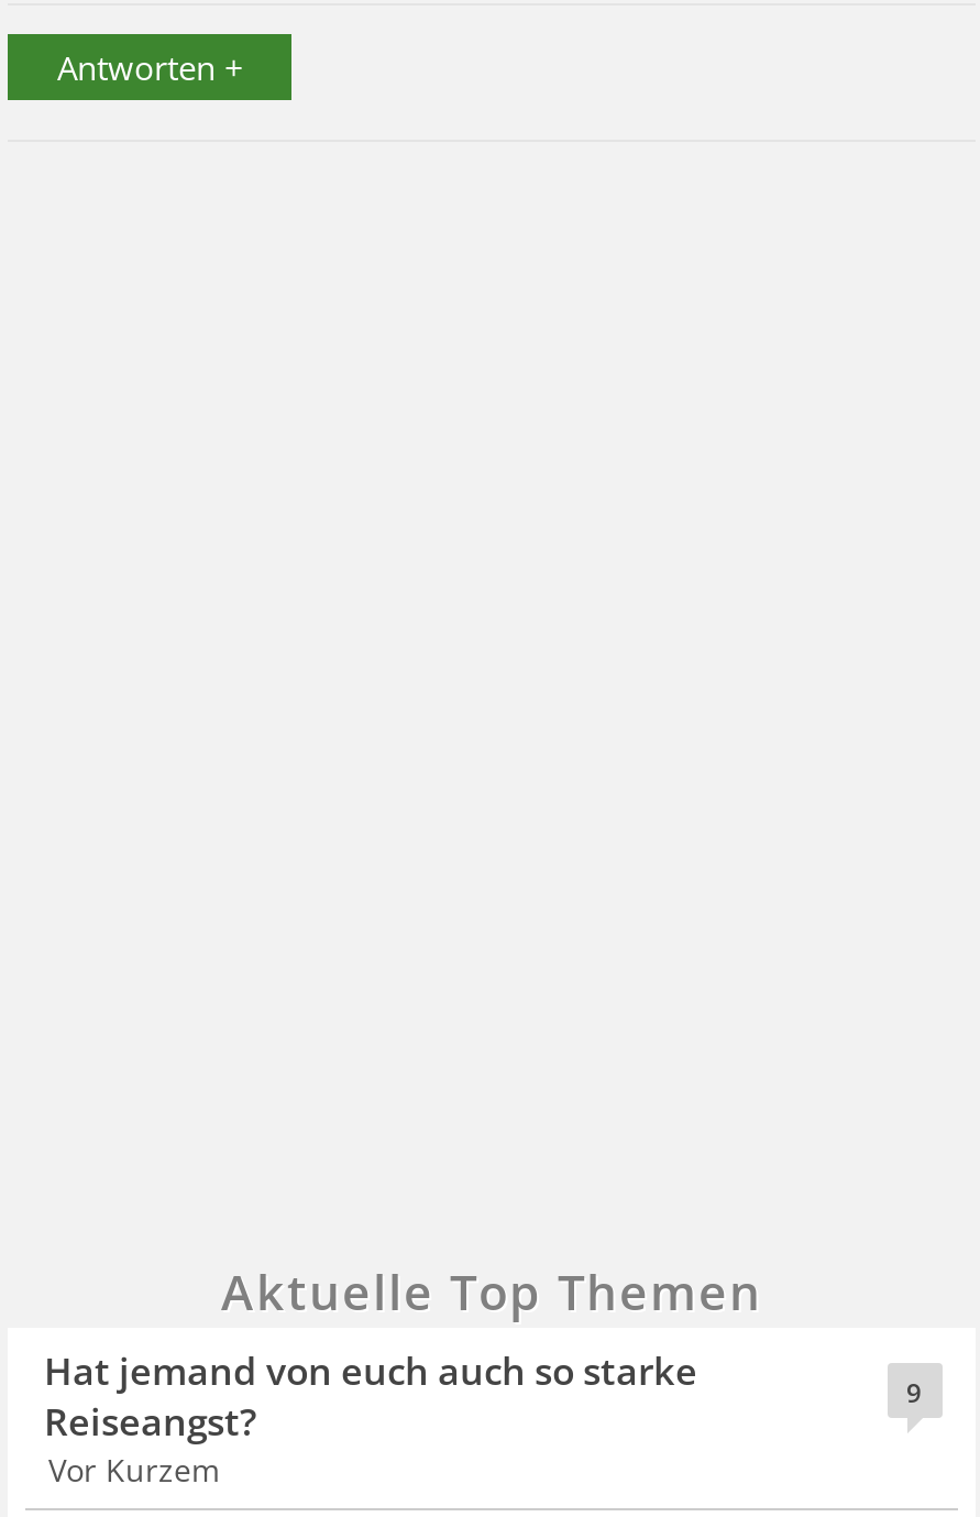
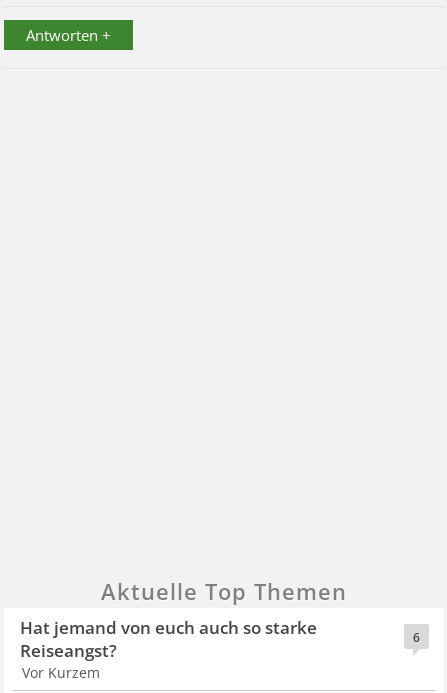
- 9
+ 6
